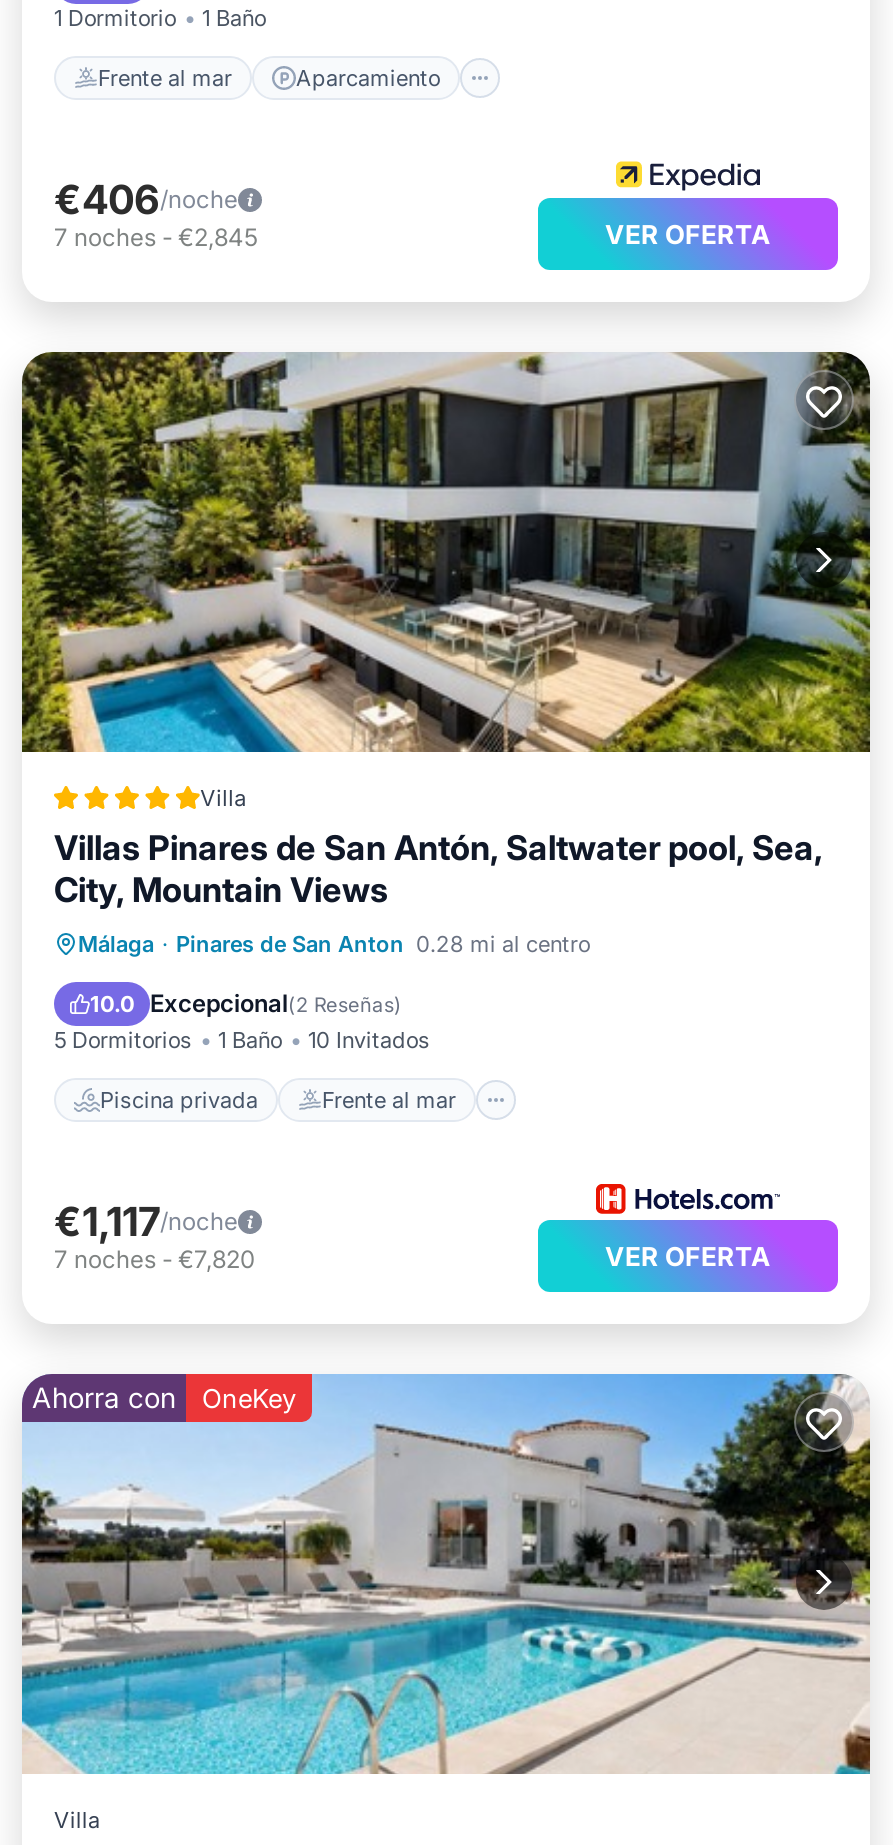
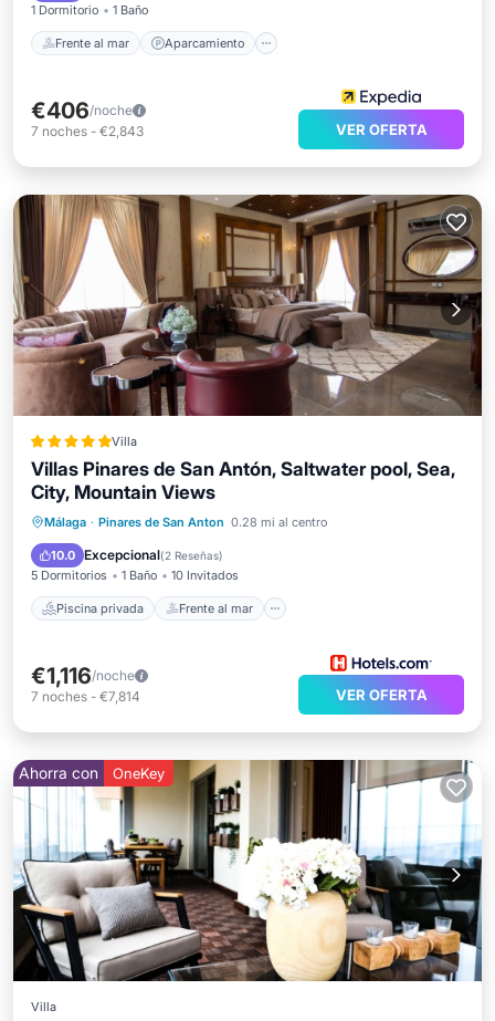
- 7 noches - €2,845
+ 7 noches - €2,843

- [image]
+ [image]

- €1,117/noche
+ €1,116/noche

- 7 noches - €7,820
+ 7 noches - €7,814

- [image]
+ [image]
